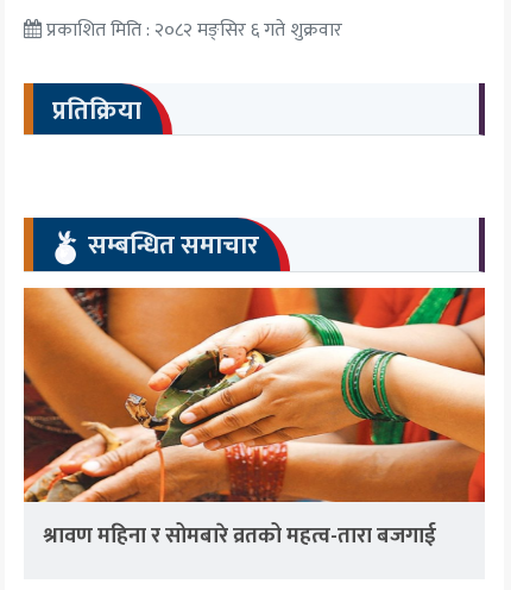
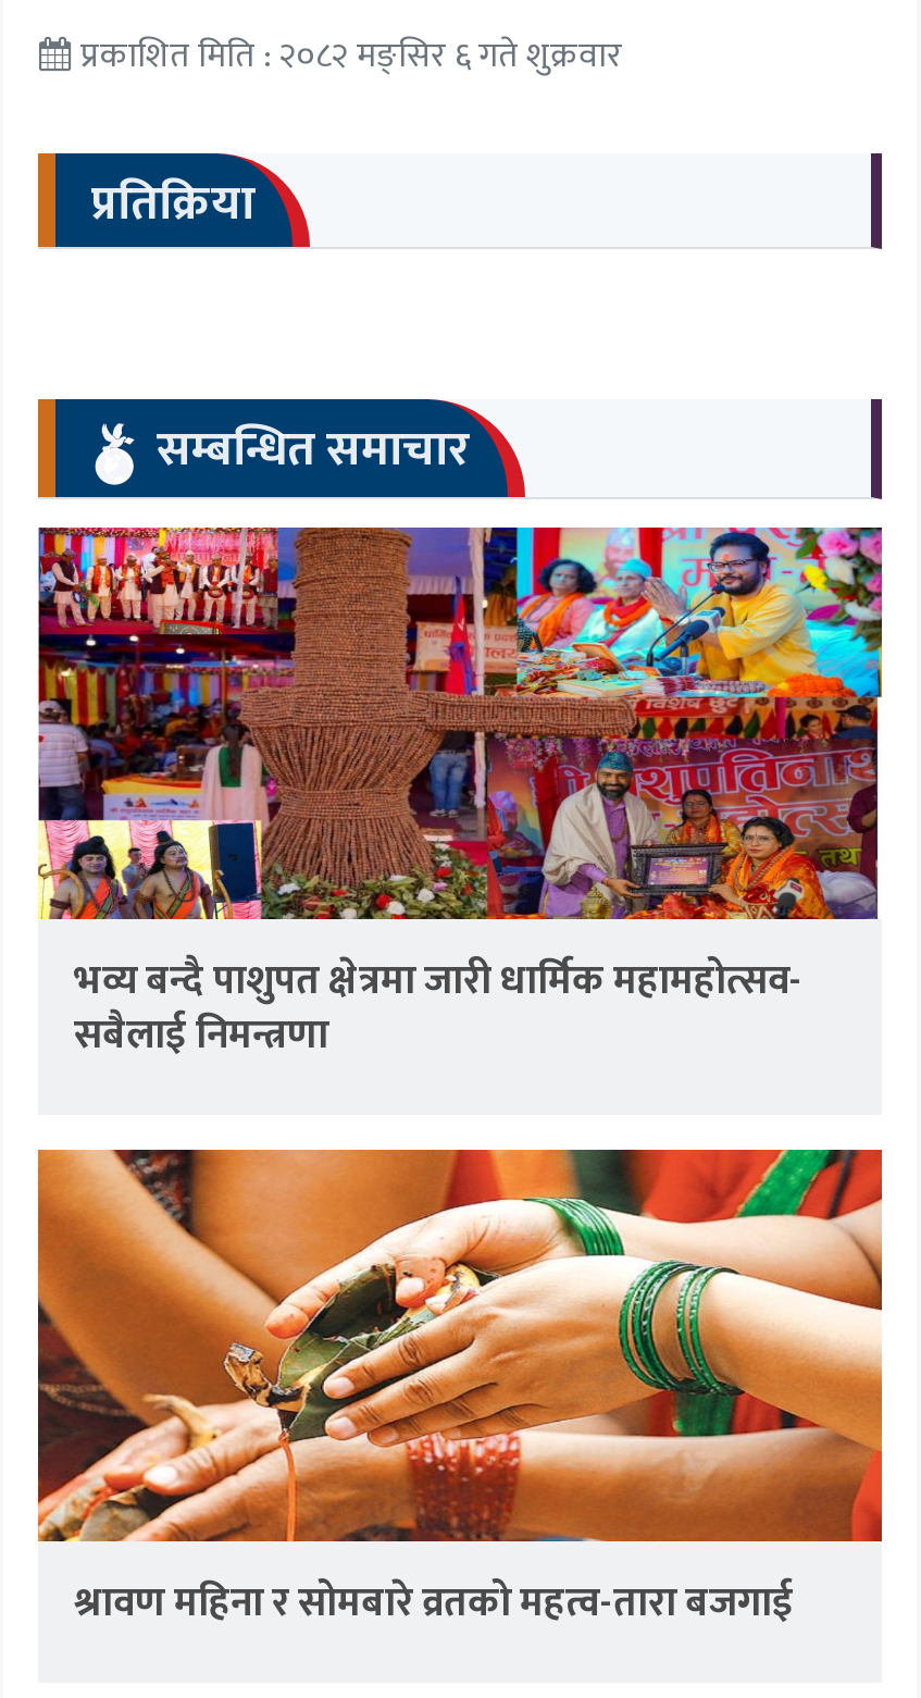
+ [image]
+ भव्य बन्दै पाशुपत क्षेत्रमा जारी धार्मिक महामहोत्सव-
+ सबैलाई निमन्त्रणा
